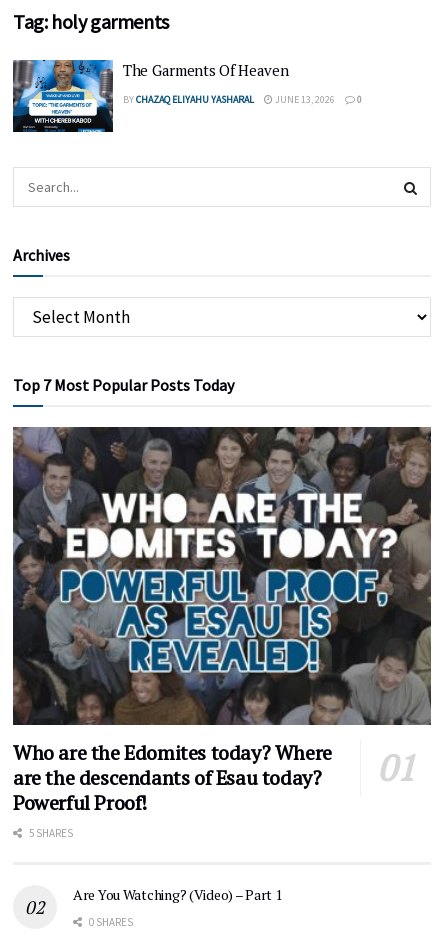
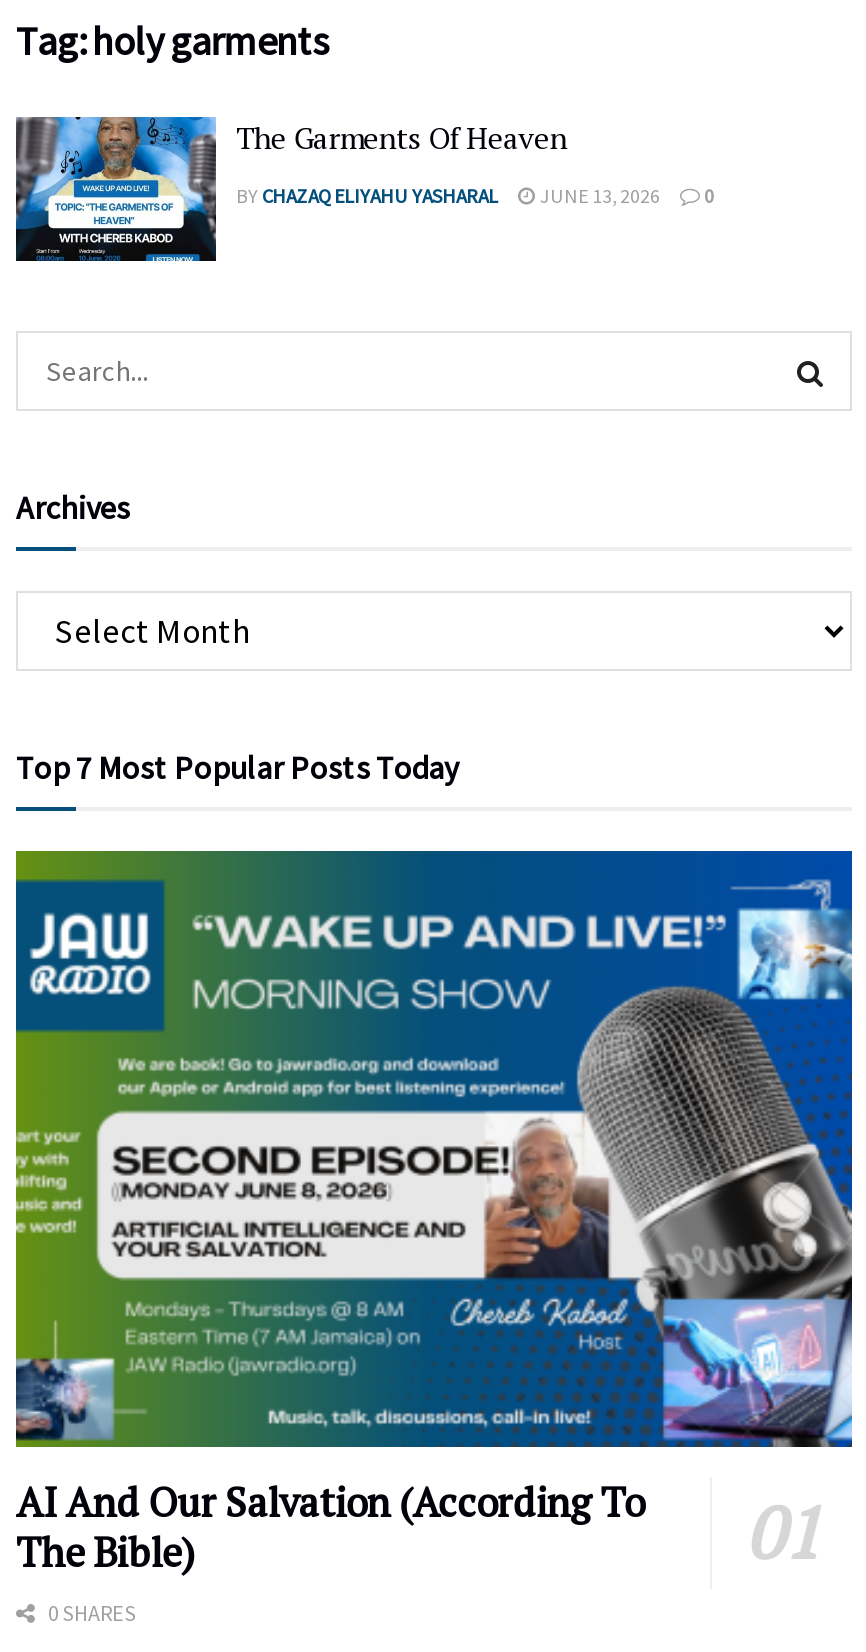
- [image]
- Who are the Edomites today? Where
- are the descendants of Esau today?
- Powerful Proof!
- 5 SHARES
- Are You Watching? (Video) – Part 1
+ [image]
+ AI And Our Salvation (According To
+ The Bible)
